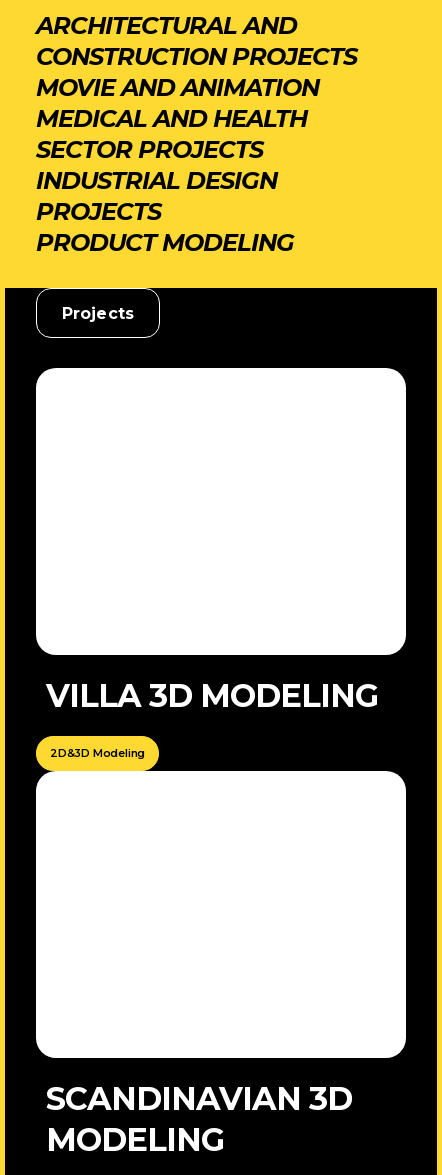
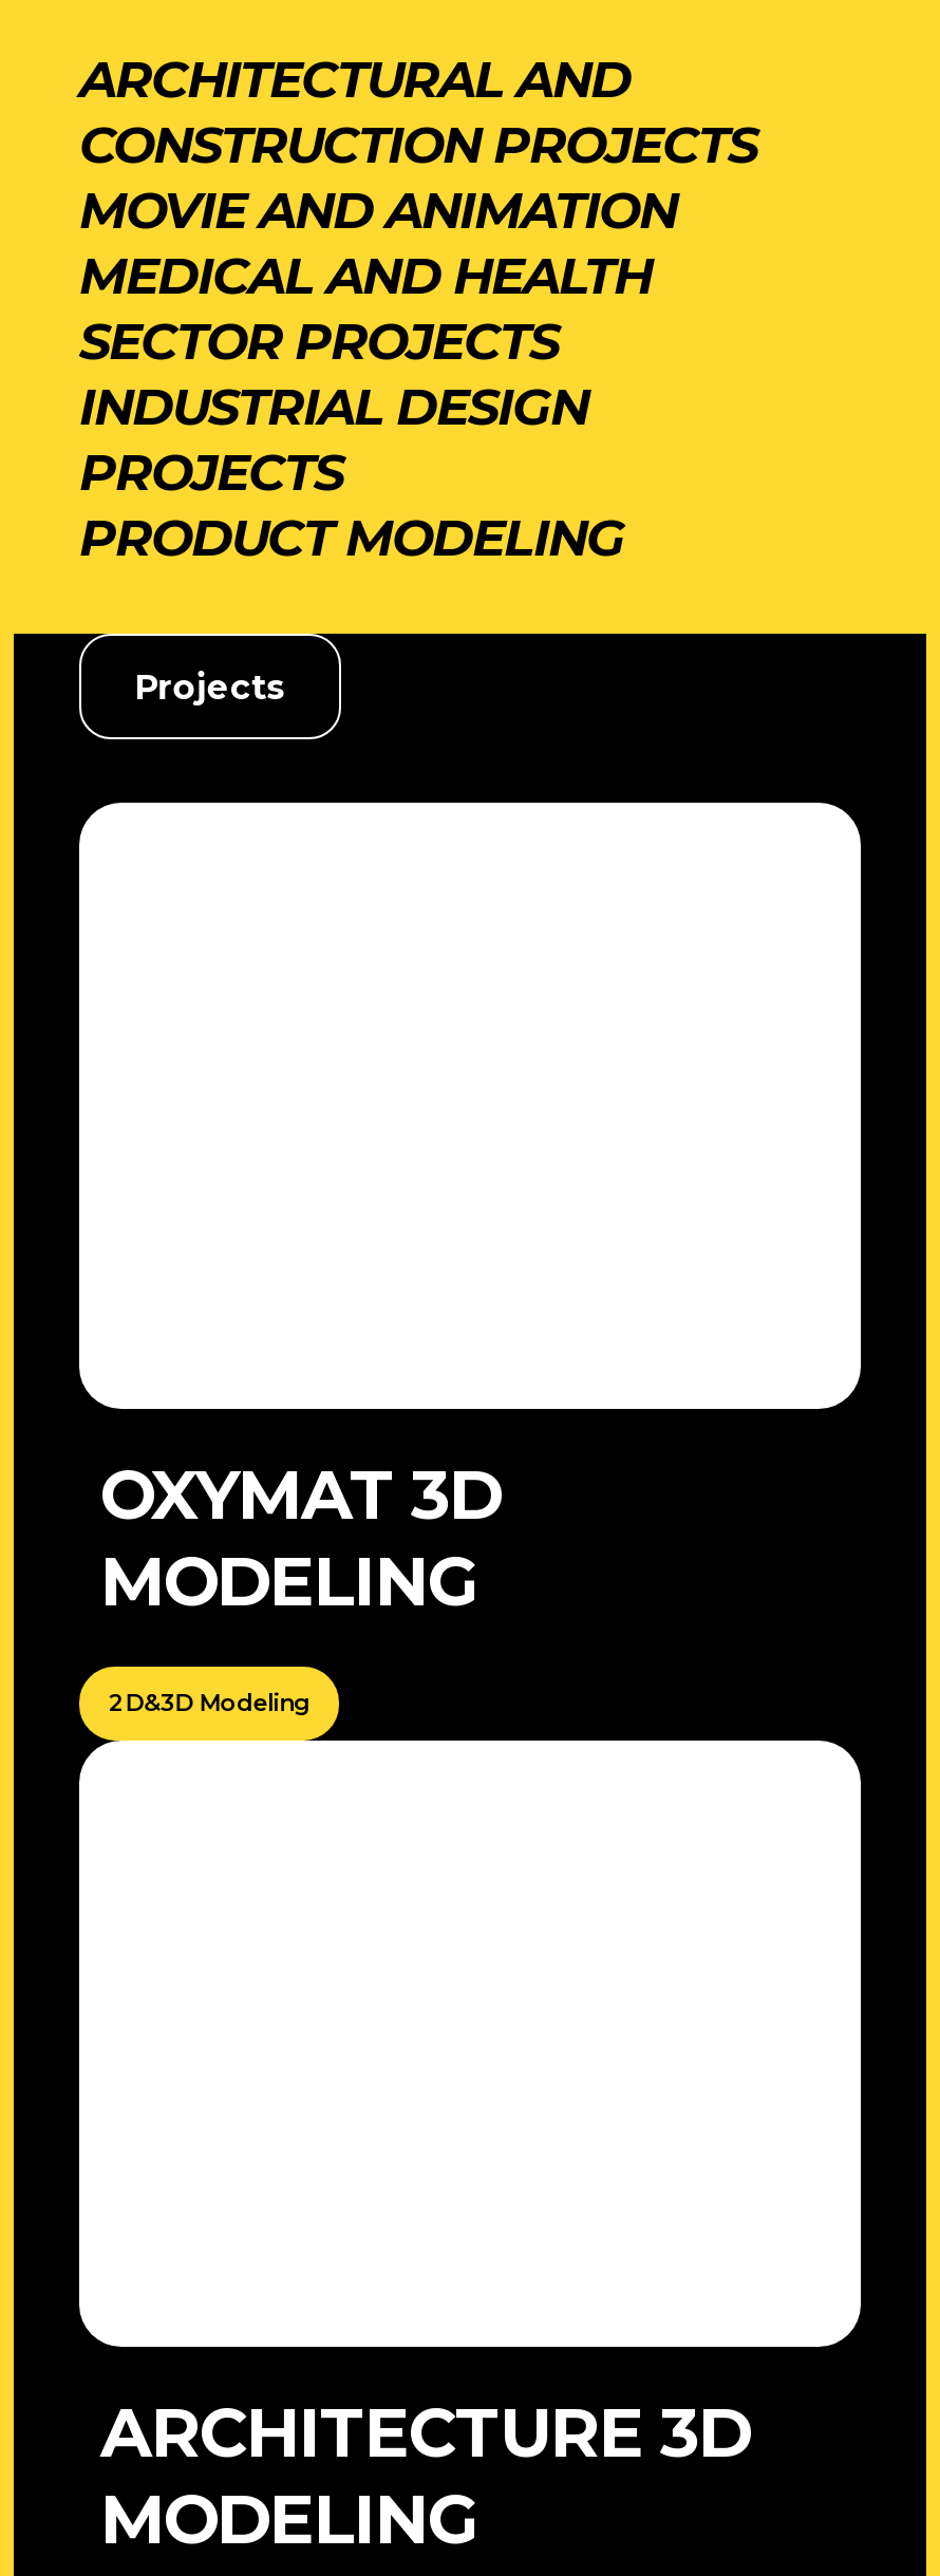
- VILLA 3D MODELING
+ OXYMAT 3D
+ MODELING

- SCANDINAVIAN 3D
+ ARCHITECTURE 3D
